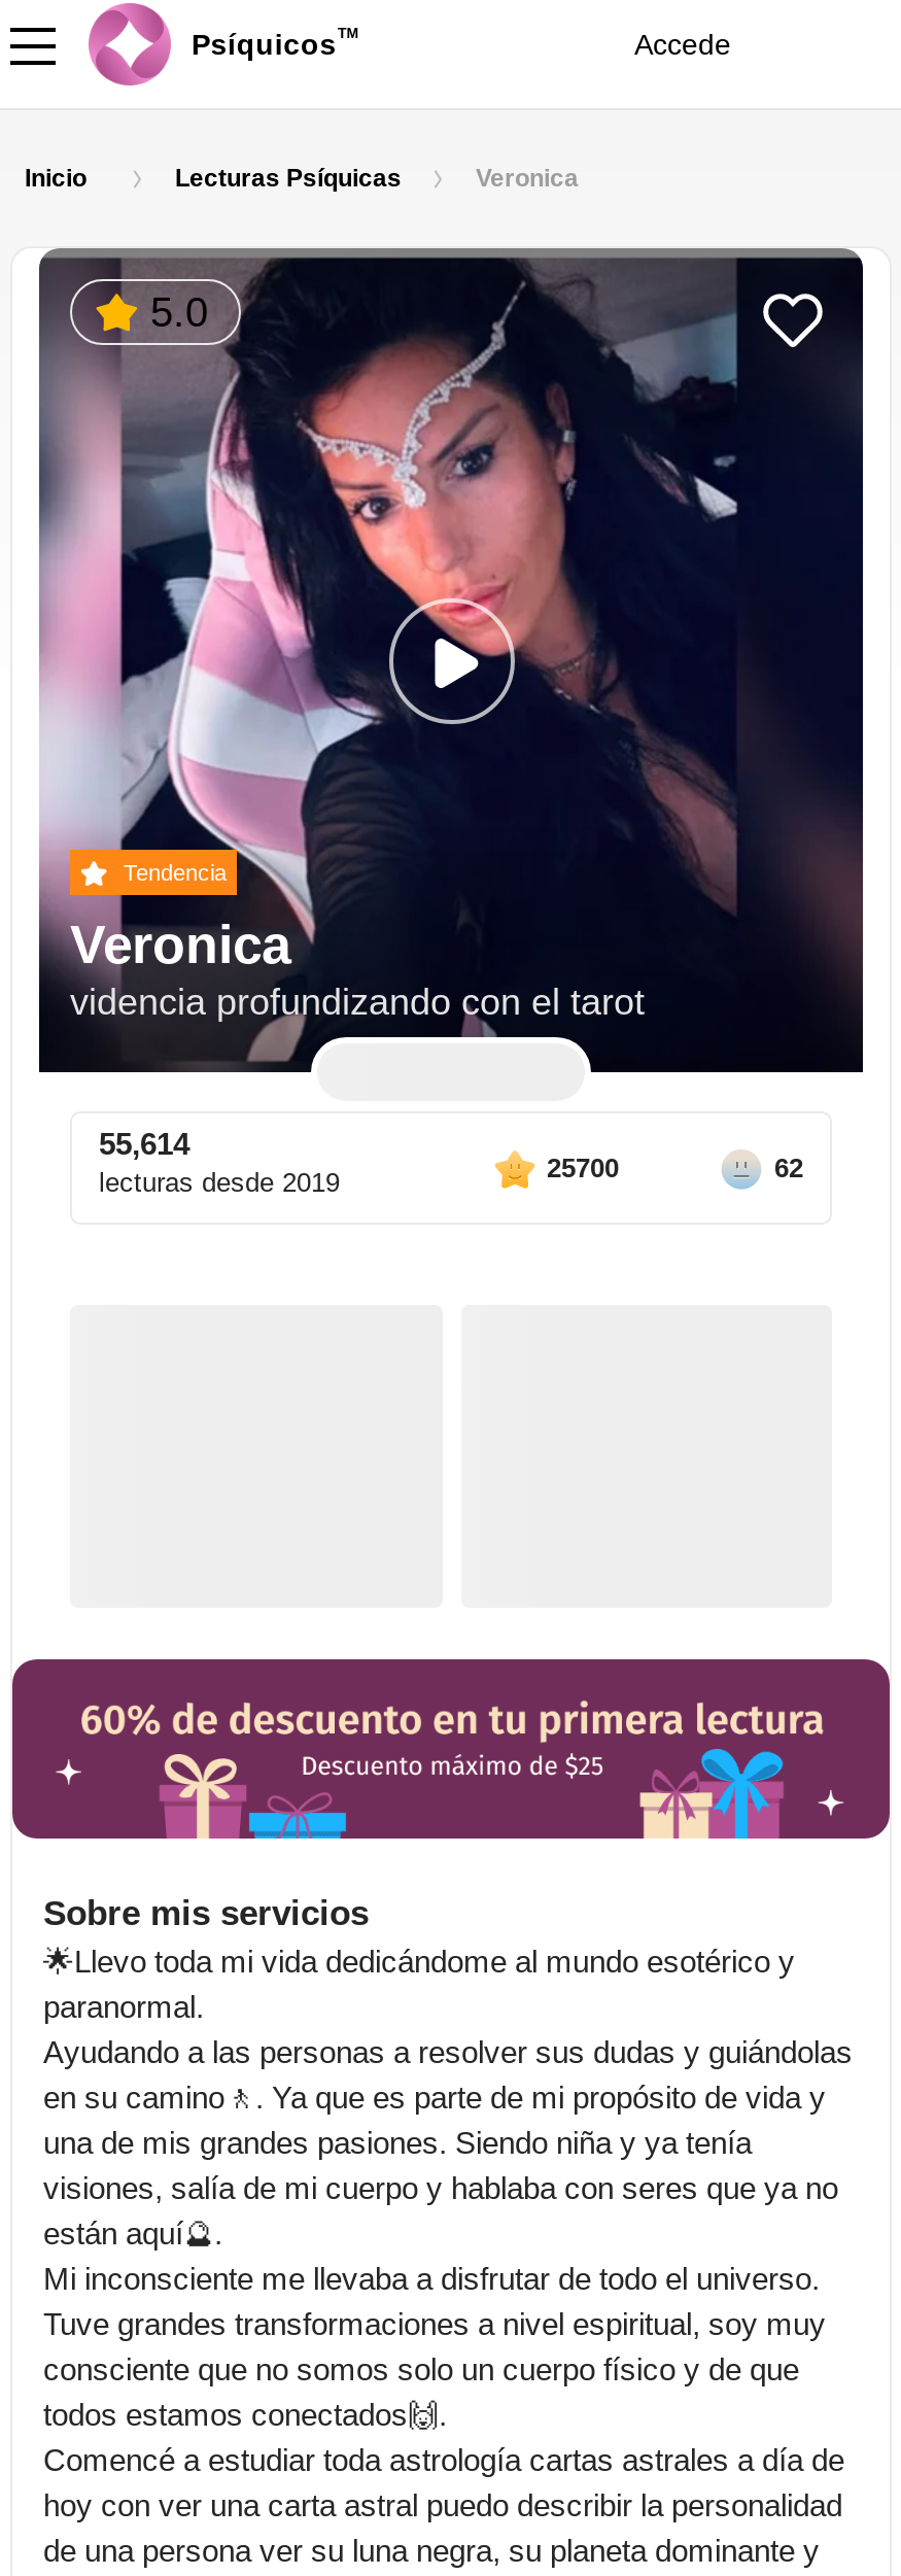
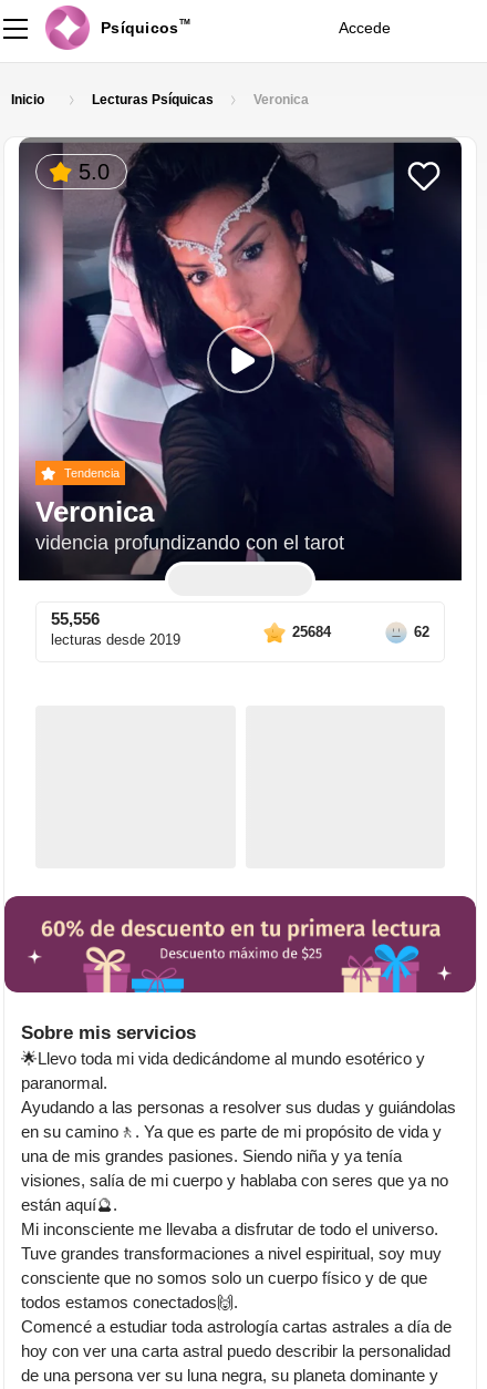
- 55,614
+ 55,556

- 25700
+ 25684
